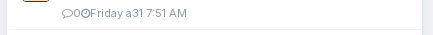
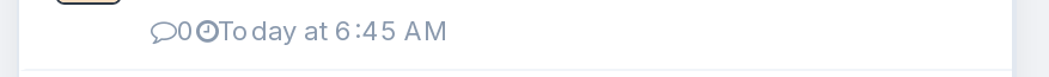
- 0 Friday a31 7:51 AM
+ 0 Today at 6:45 AM
